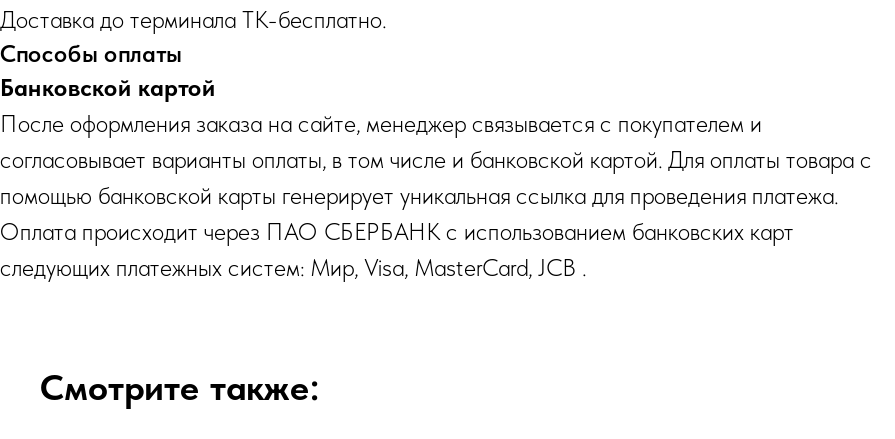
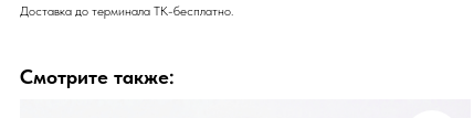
- Способы оплаты
- Банковской картой
- После оформления заказа на сайте, менеджер связывается с покупателем и
- согласовывает варианты оплаты, в том числе и банковской картой. Для оплаты товара с
- помощью банковской карты генерирует уникальная ссылка для проведения платежа.
- Оплата происходит через ПАО СБЕРБАНК с использованием банковских карт
- следующих платежных систем: Мир, Visa, MasterCard, JCB .
